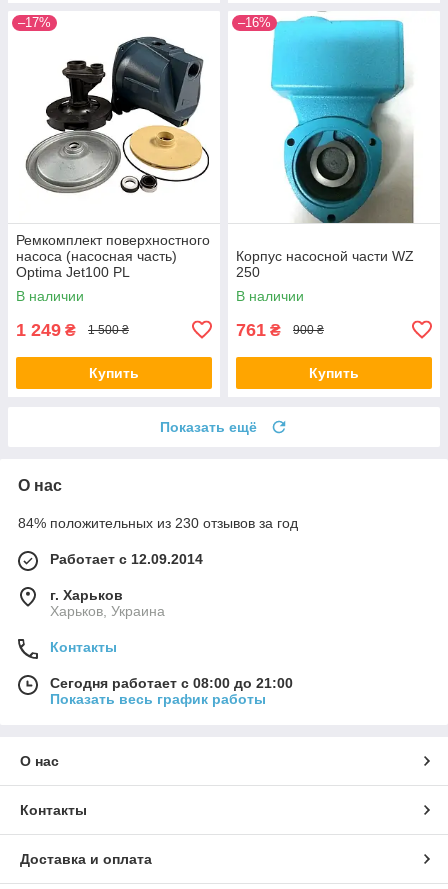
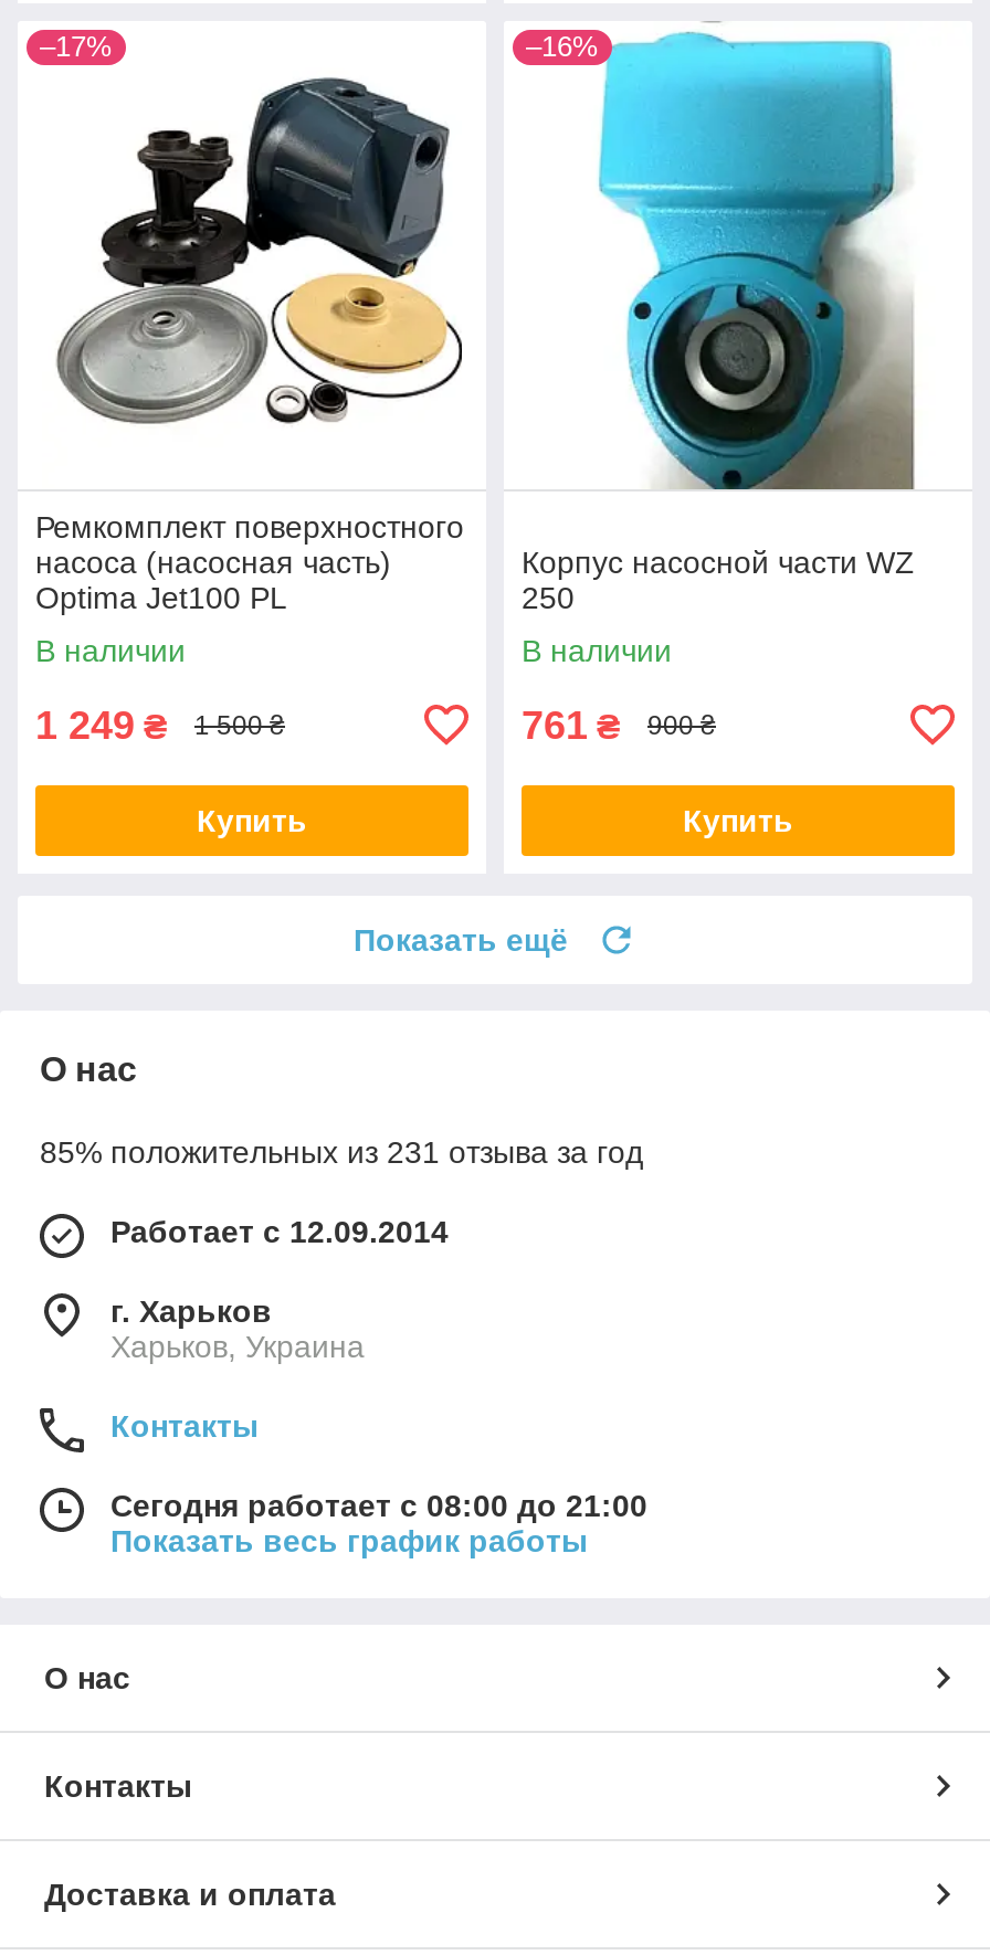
- 84% положительных из 230 отзывов за год
+ 85% положительных из 231 отзыва за год
